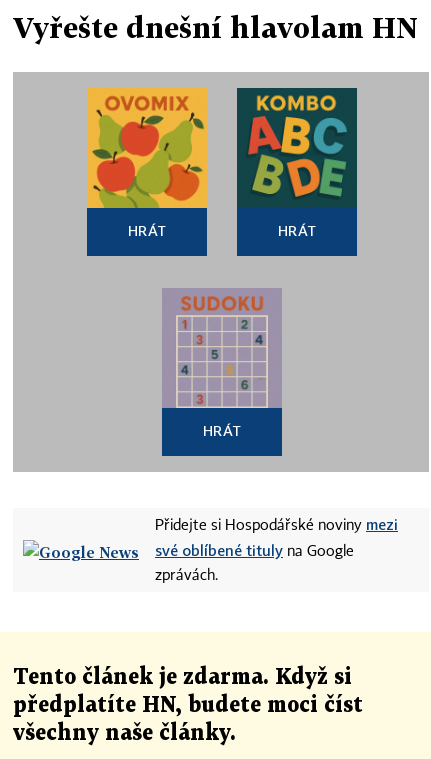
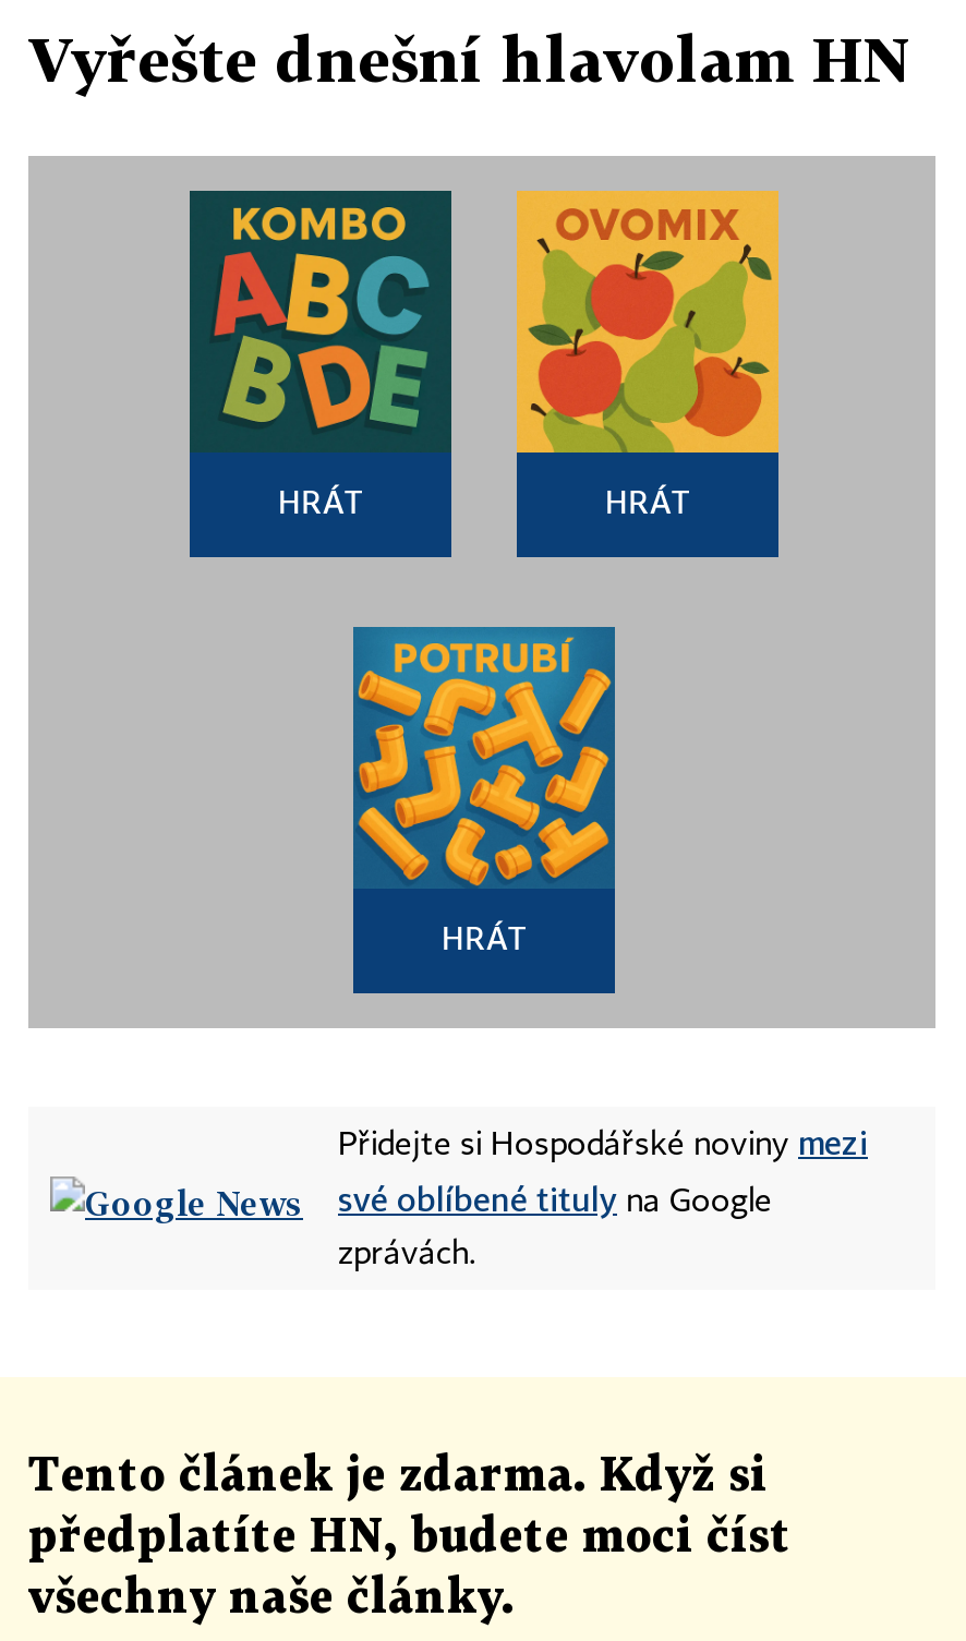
- [image]
+ [image]

- [image]
+ [image]

- [image]
+ [image]
